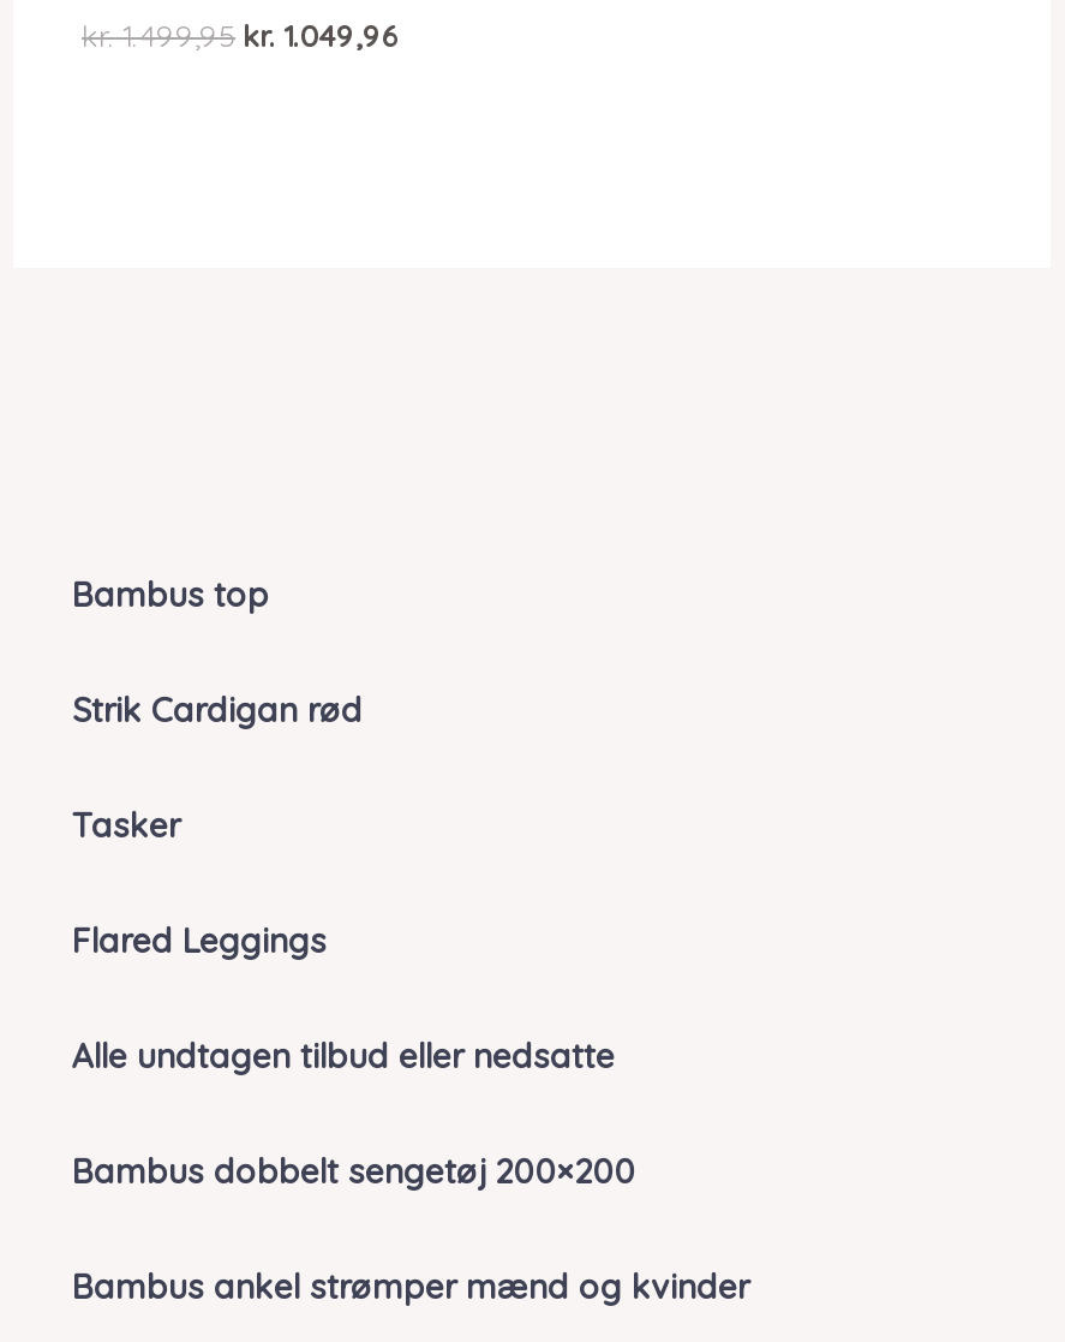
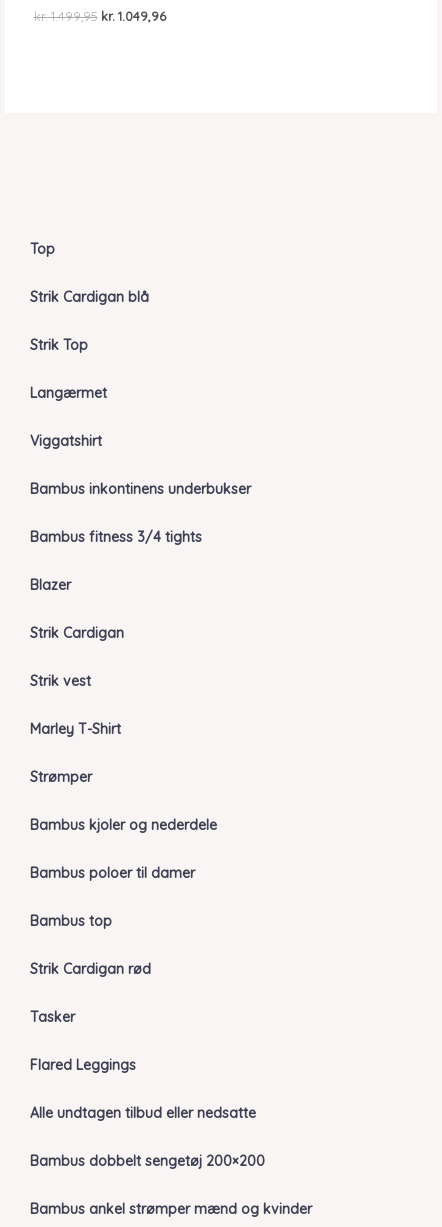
+ Top
+ Strik Cardigan blå
+ Strik Top
+ Langærmet
+ Viggatshirt
+ Bambus inkontinens underbukser
+ Bambus fitness 3/4 tights
+ Blazer
+ Strik Cardigan
+ Strik vest
+ Marley T-Shirt
+ Strømper
+ Bambus kjoler og nederdele
+ Bambus poloer til damer
